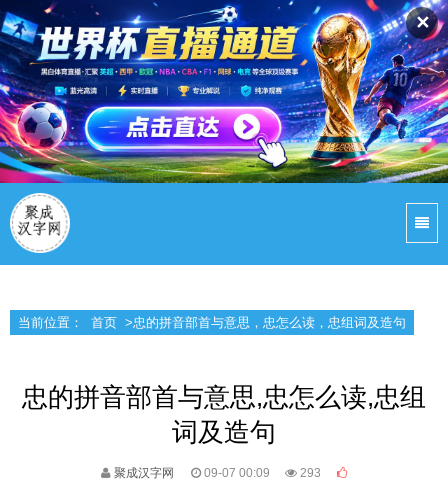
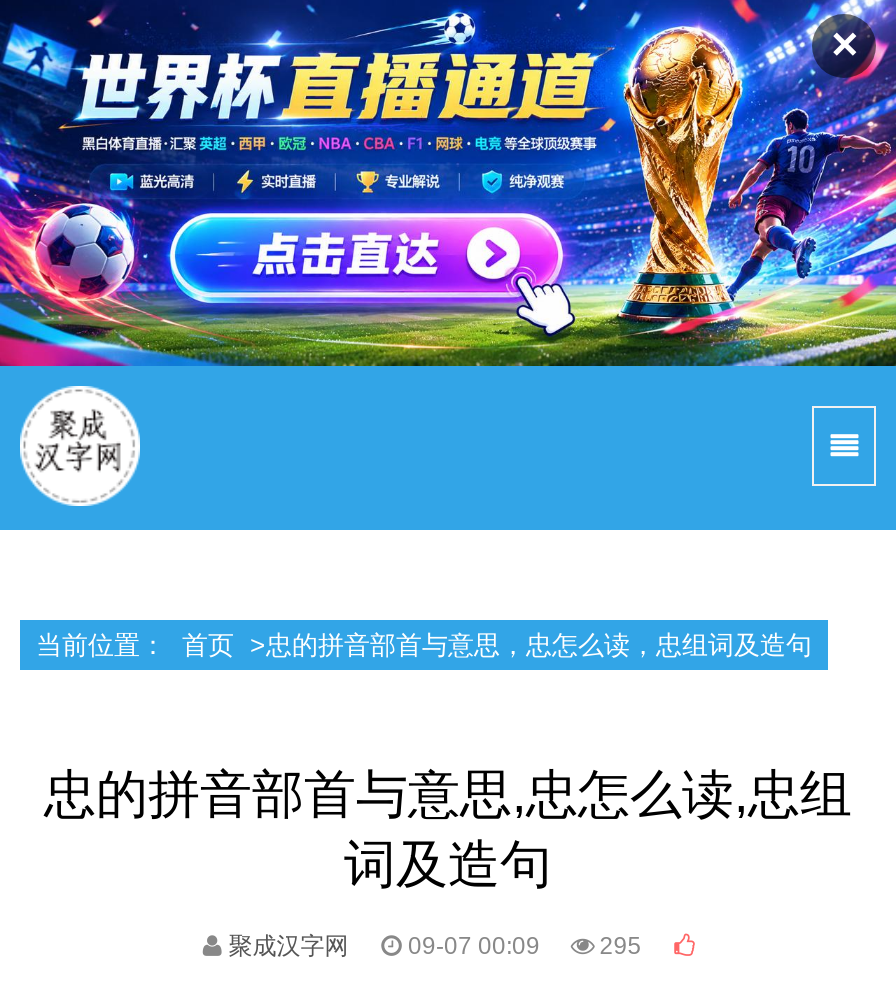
- 09-07 00:09 293
+ 09-07 00:09 295
